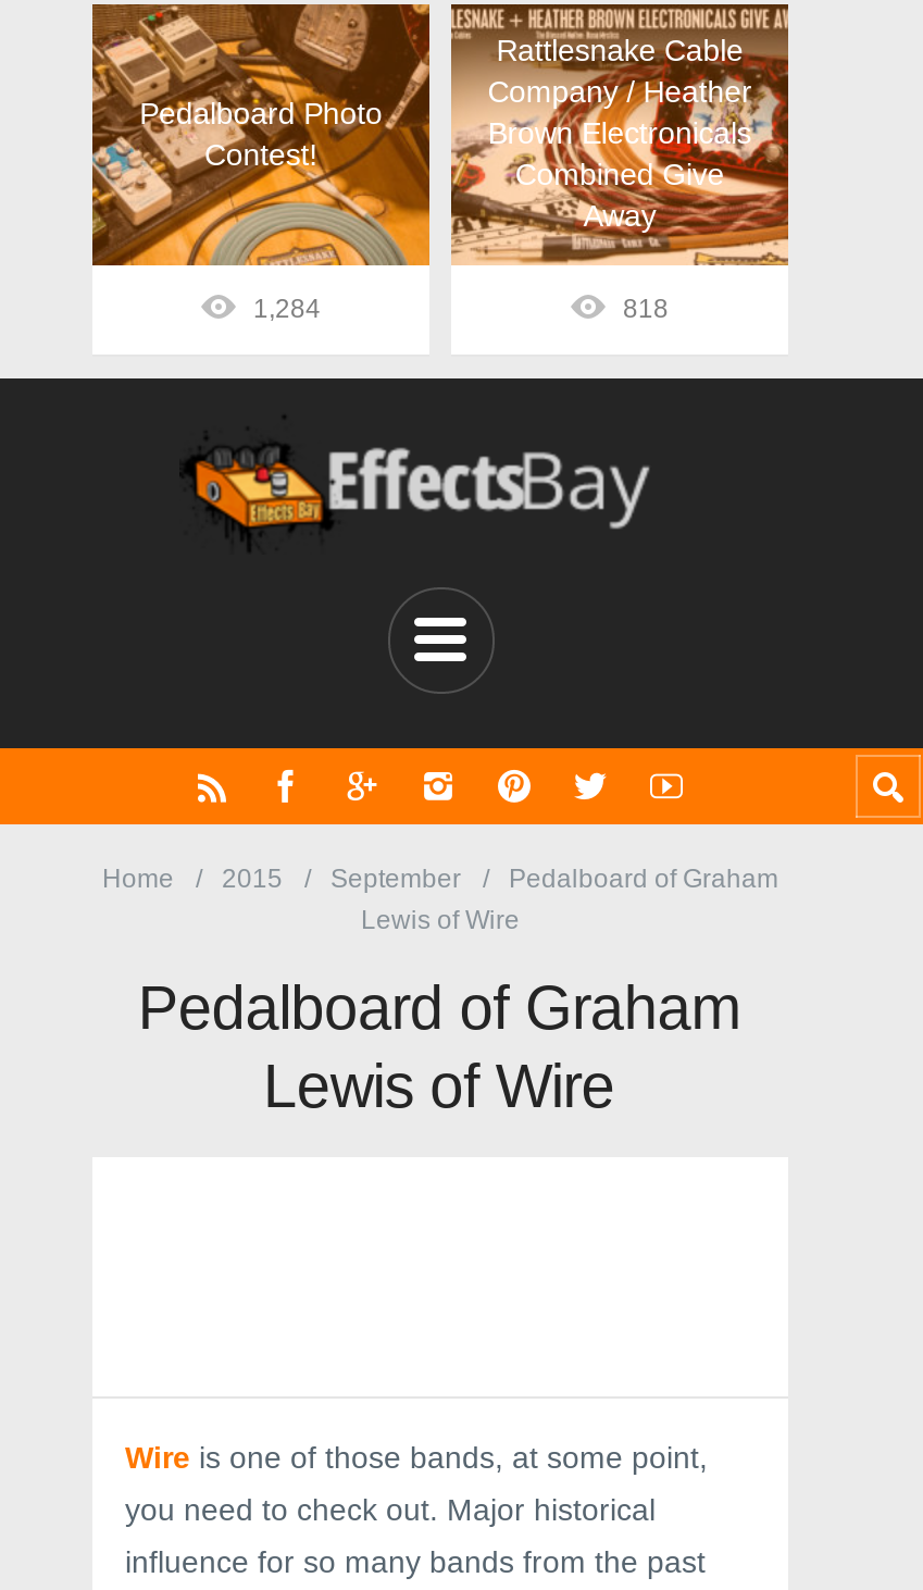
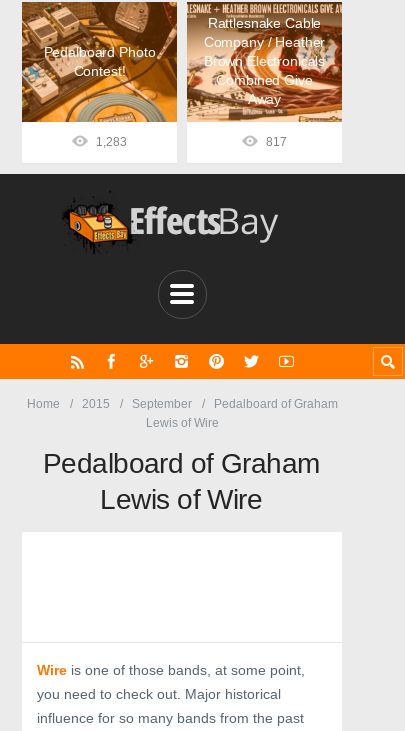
- 1,284
+ 1,283

- 818
+ 817
